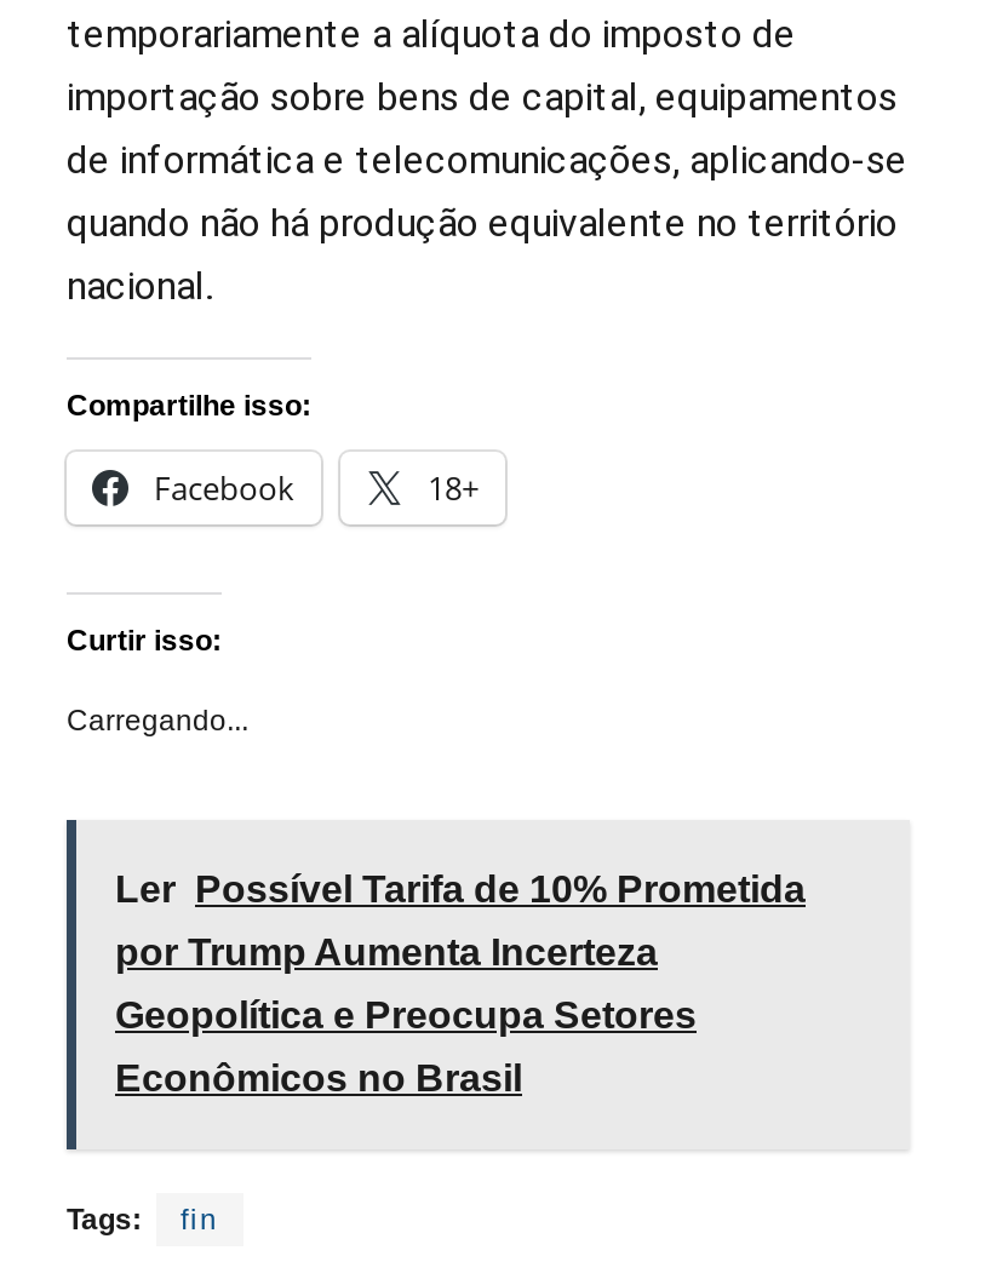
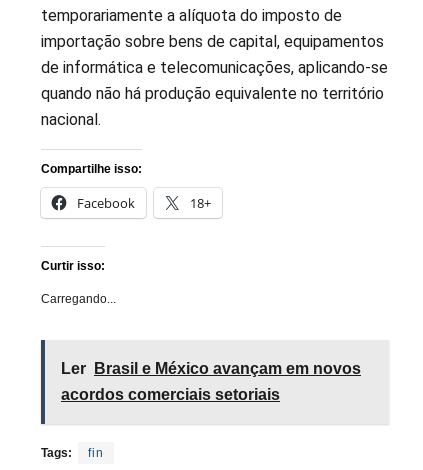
- Ler Possível Tarifa de 10% Prometida
- por Trump Aumenta Incerteza
- Geopolítica e Preocupa Setores
- Econômicos no Brasil
+ Ler Brasil e México avançam em novos
+ acordos comerciais setoriais
